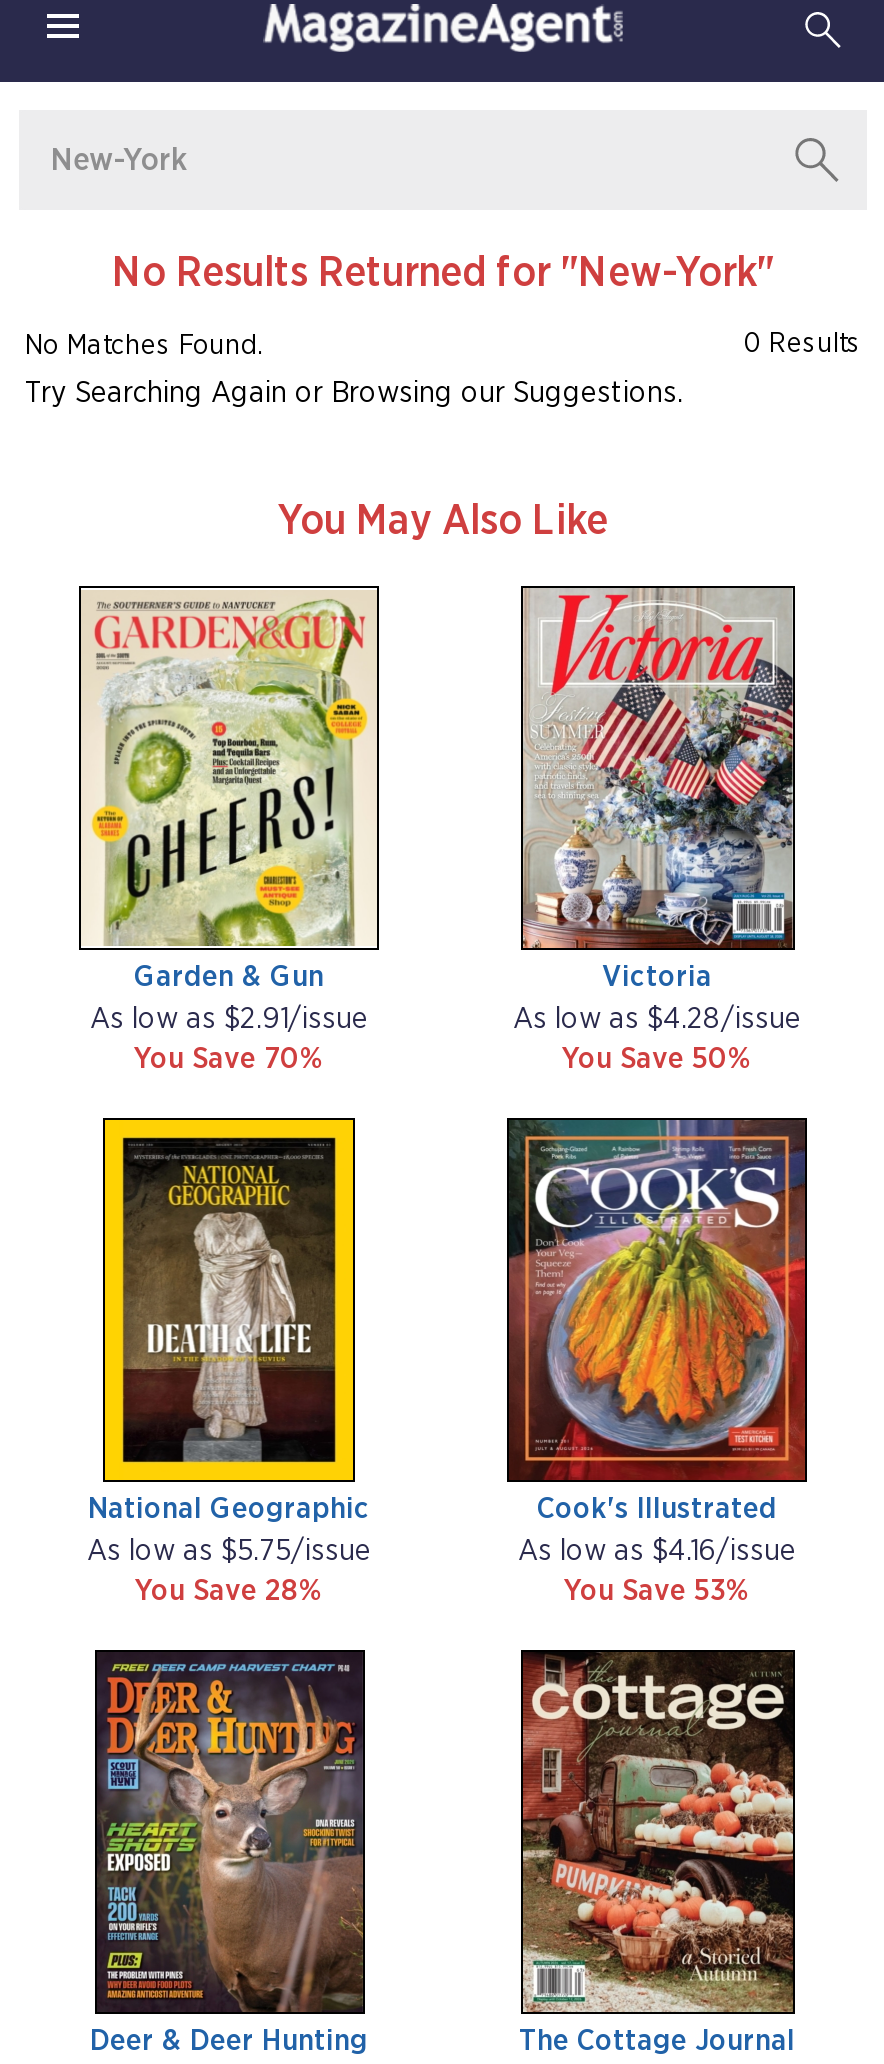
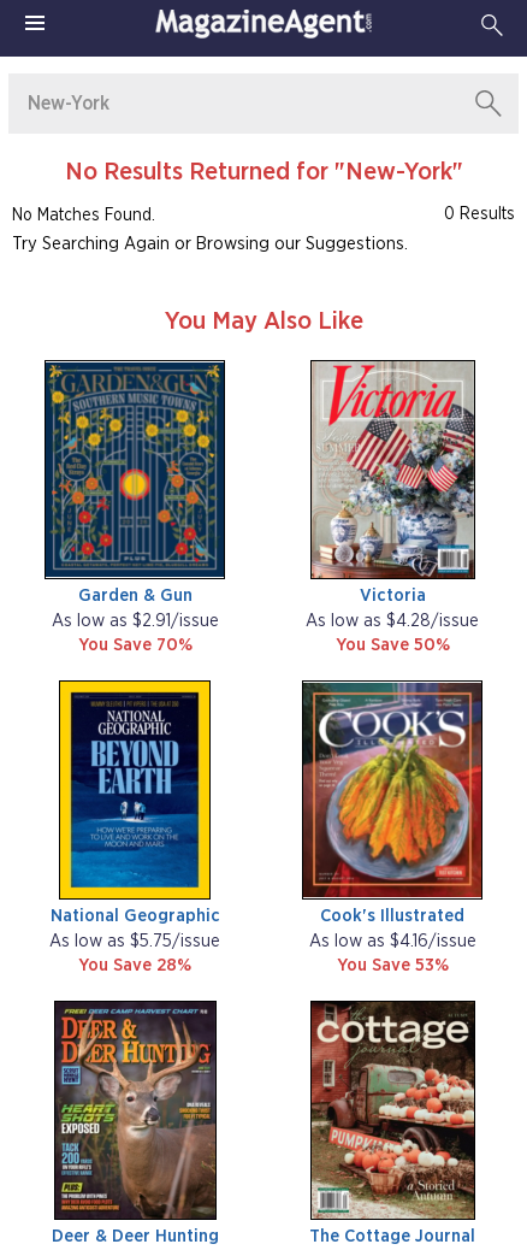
- [image]
+ [image]

- [image]
+ [image]
